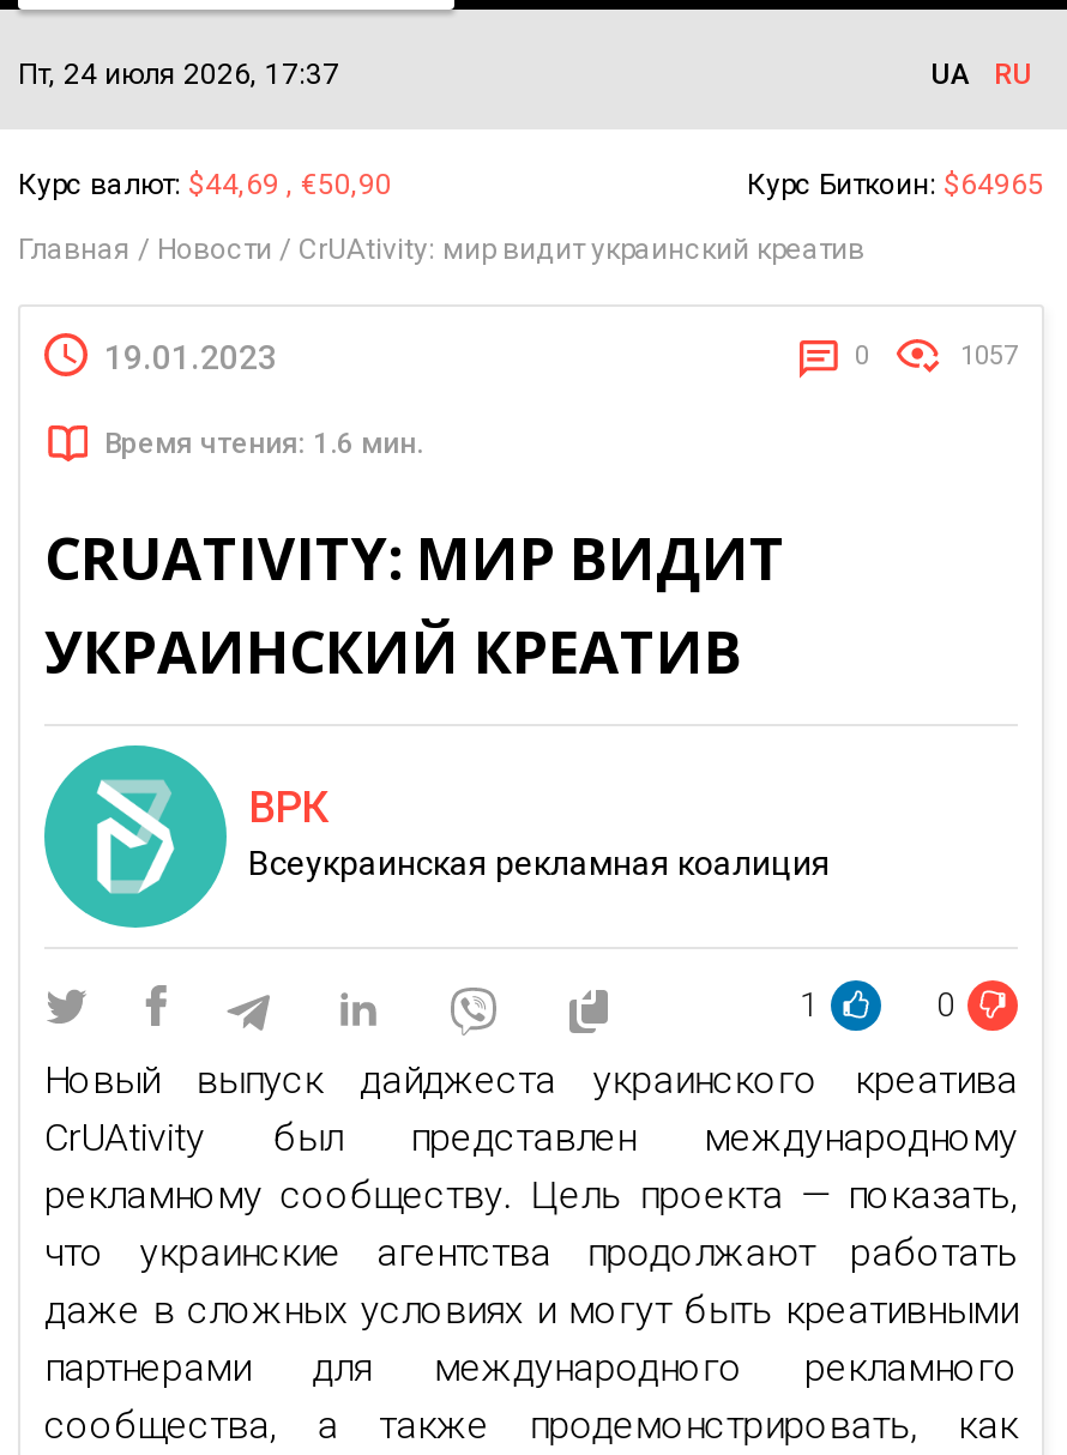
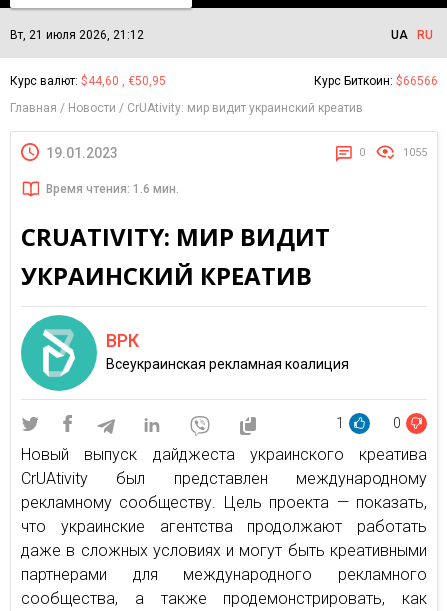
- Пт, 24 июля 2026, 17:37
+ Вт, 21 июля 2026, 21:12

- Курс валют: $44,69 , €50,90
+ Курс валют: $44,60 , €50,95

- Курс Биткоин: $64965
+ Курс Биткоин: $66566

- 1057
+ 1055
